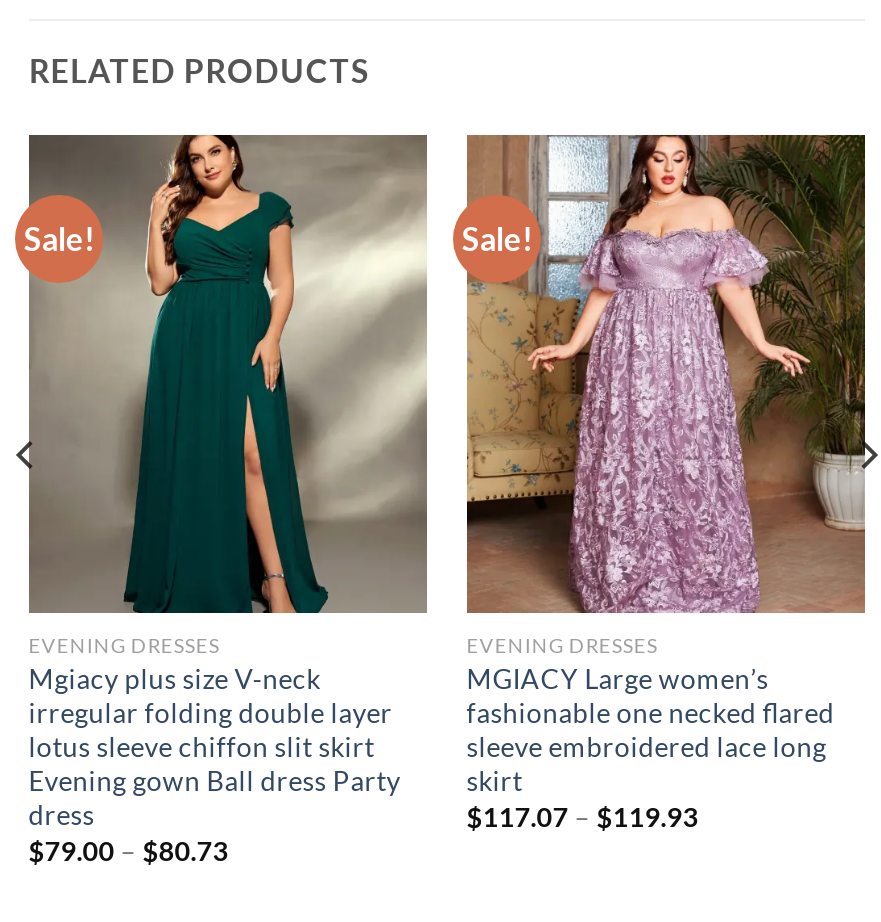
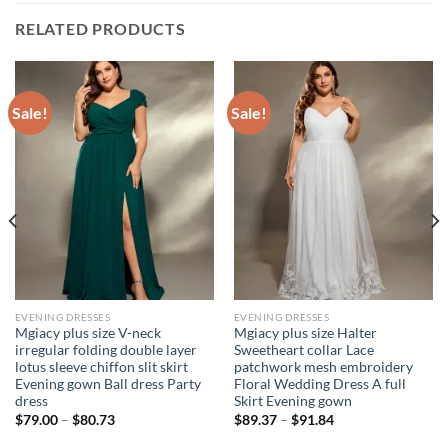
- [image]
- MGIACY Large women’s
- fashionable one necked flared
- sleeve embroidered lace long
- skirt
- $117.07 – $119.93
+ [image]
+ Mgiacy plus size Halter
+ Sweetheart collar Lace
+ patchwork mesh embroidery
+ Floral Wedding Dress A full
+ Skirt Evening gown
+ $89.37 – $91.84
